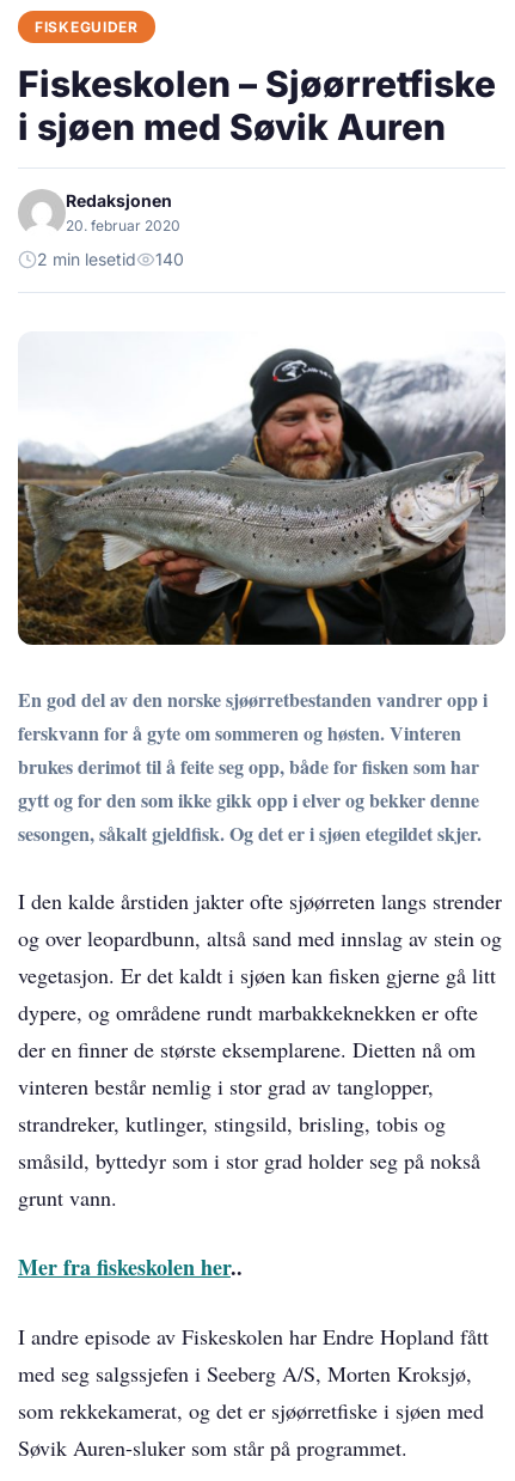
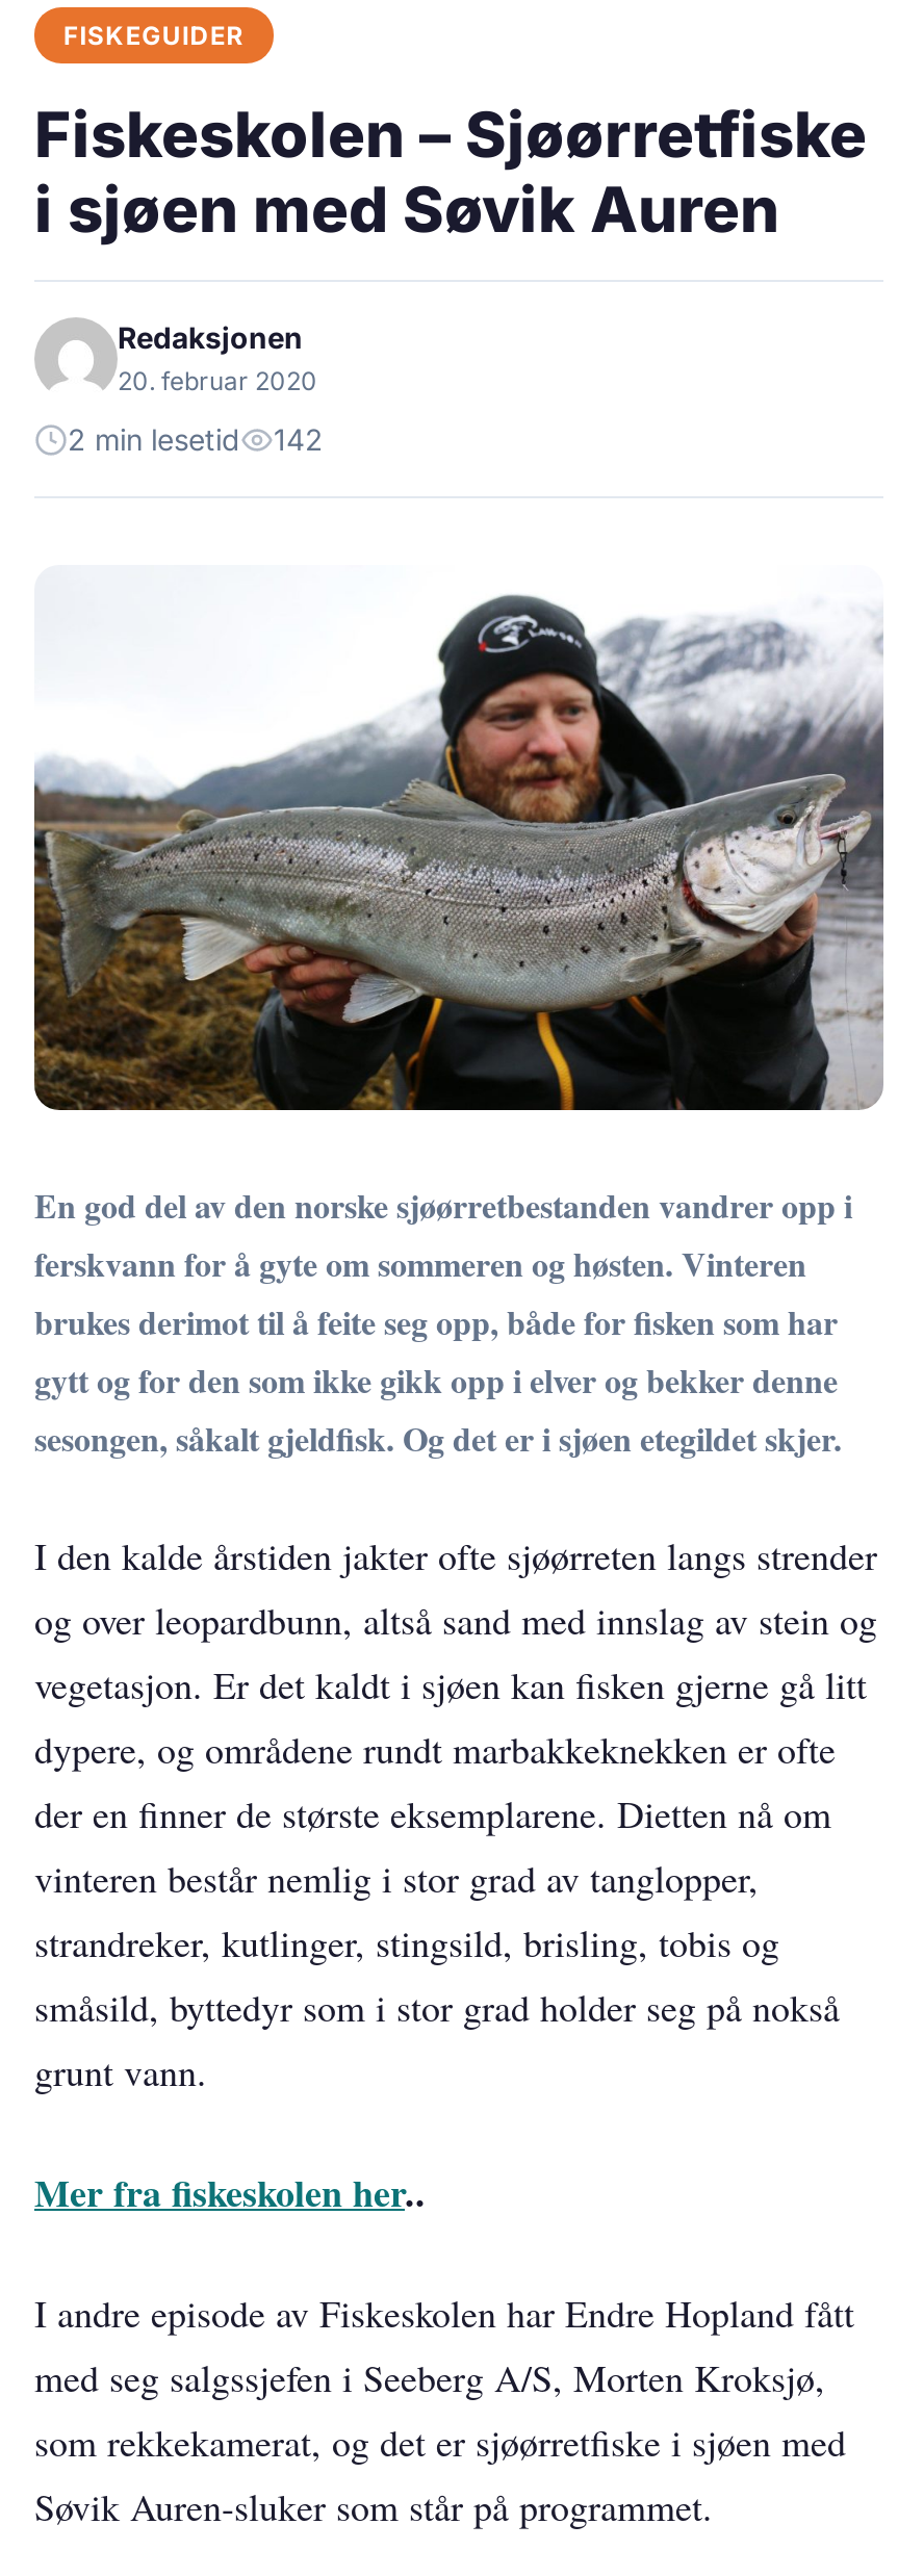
- 2 min lesetid 140
+ 2 min lesetid 142
